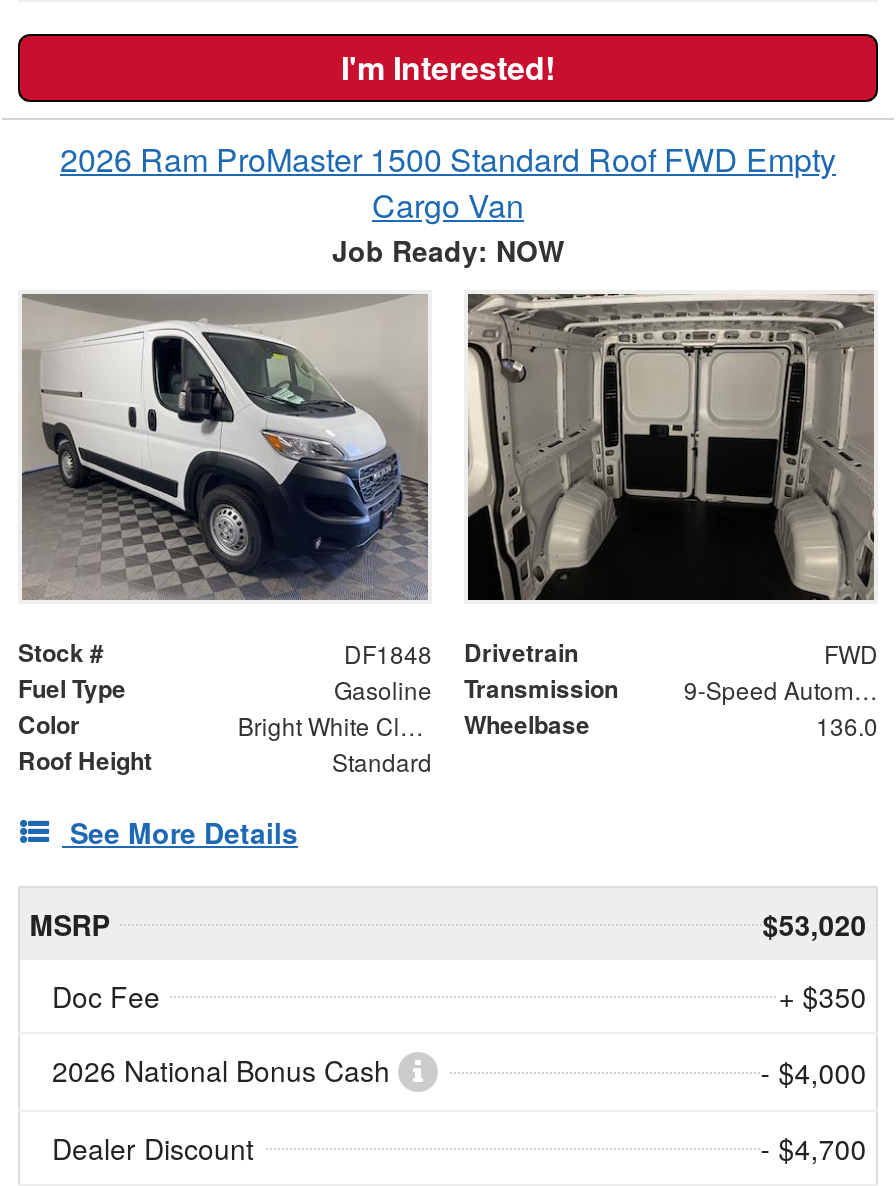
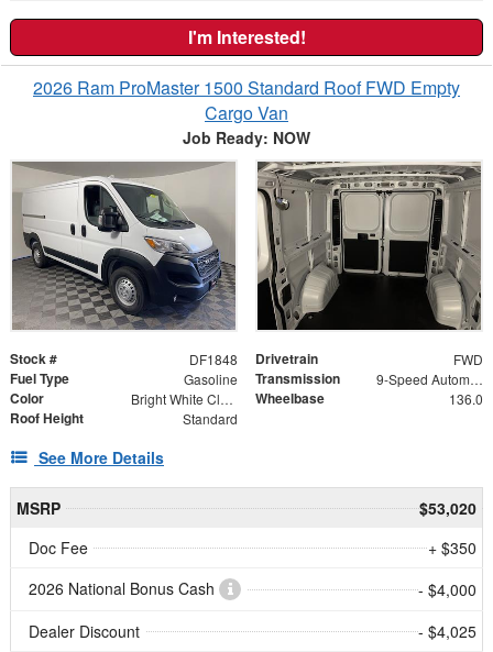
- - $4,700
+ - $4,025
